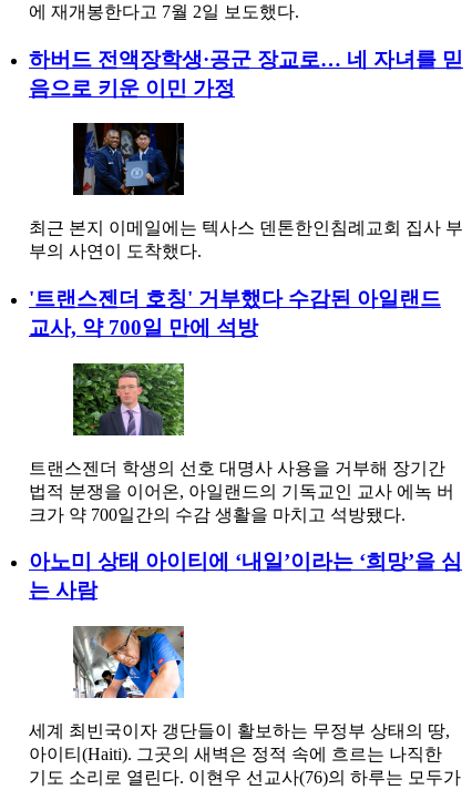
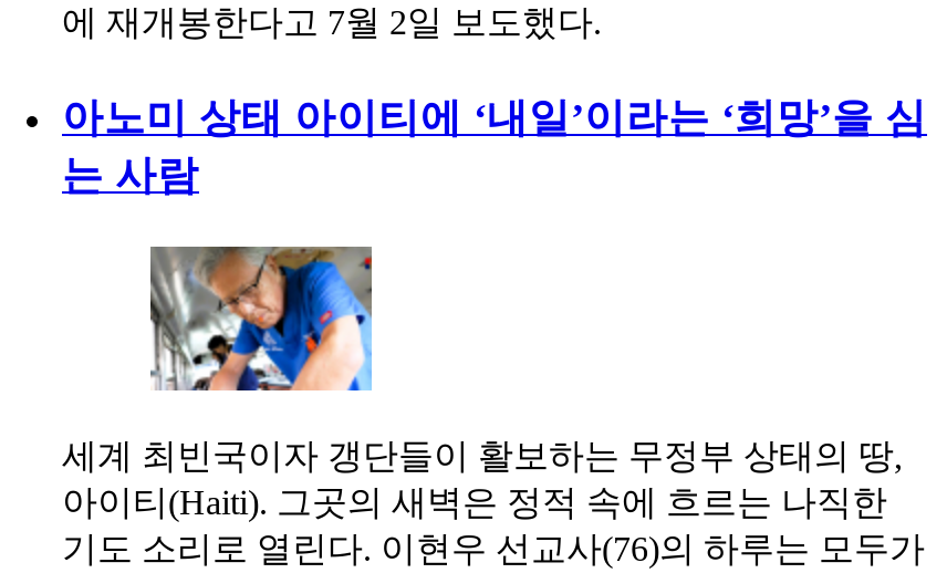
- 하버드 전액장학생·공군 장교로… 네 자녀를 믿
- 음으로 키운 이민 가정

- [image]
- 최근 본지 이메일에는 텍사스 덴톤한인침례교회 집사 부
- 부의 사연이 도착했다.
- '트랜스젠더 호칭' 거부했다 수감된 아일랜드
- 교사, 약 700일 만에 석방

- [image]
- 트랜스젠더 학생의 선호 대명사 사용을 거부해 장기간
- 법적 분쟁을 이어온, 아일랜드의 기독교인 교사 에녹 버
- 크가 약 700일간의 수감 생활을 마치고 석방됐다.
